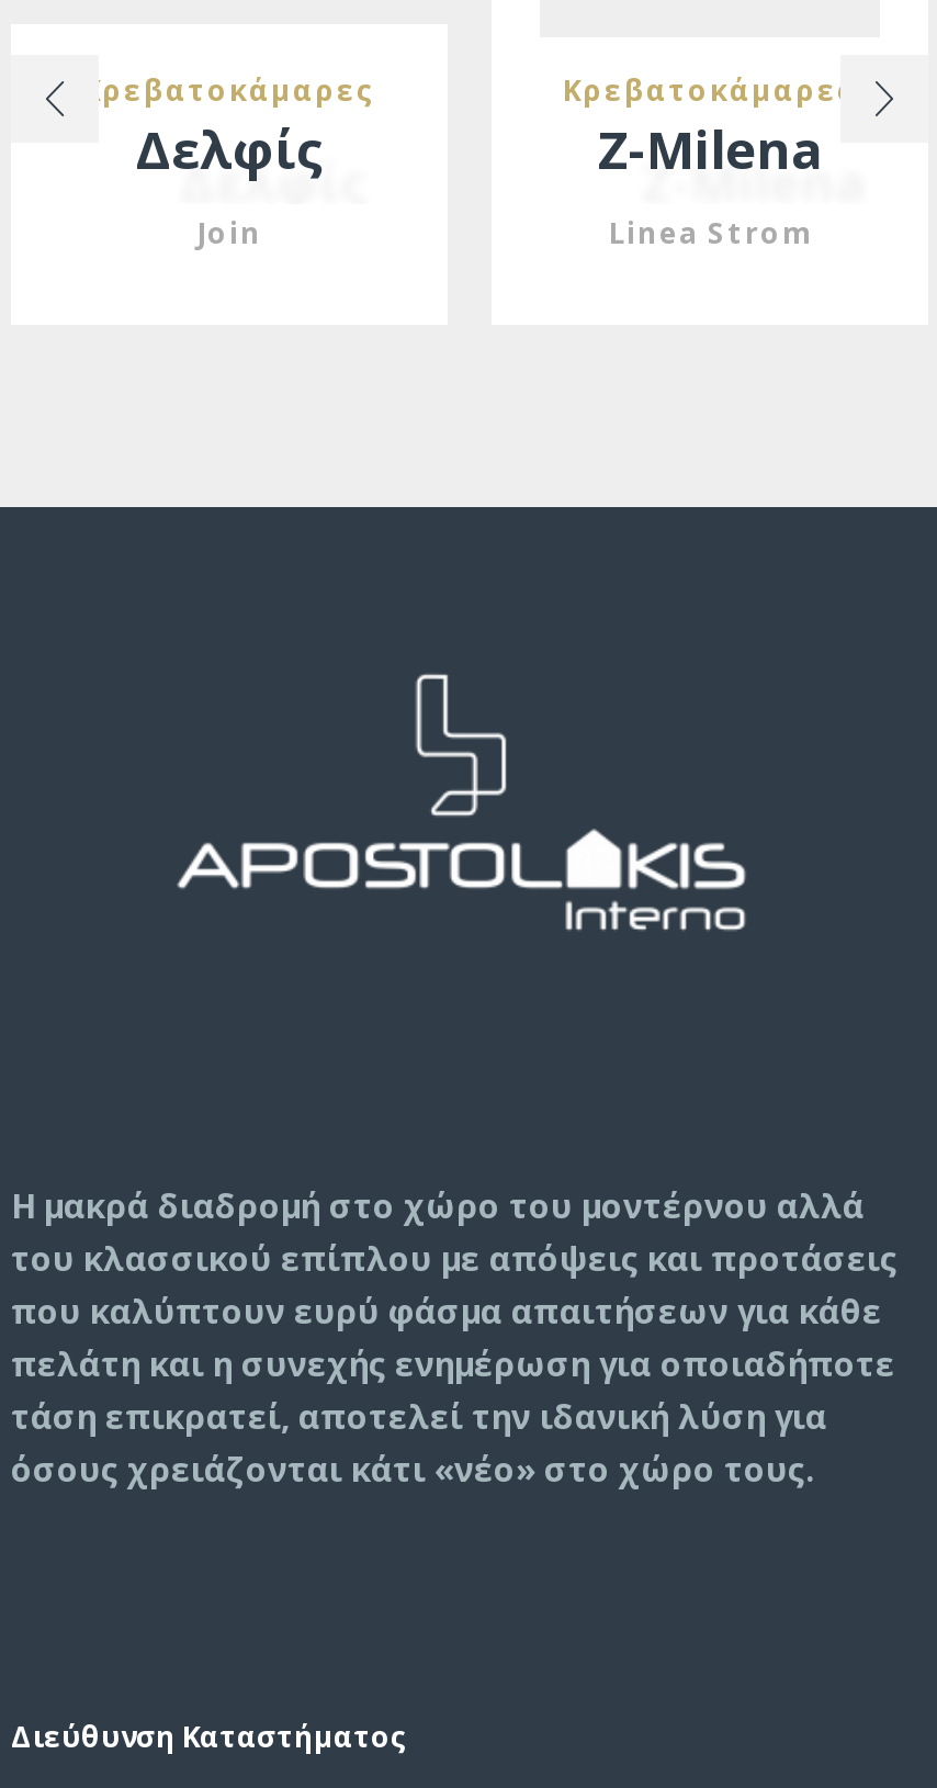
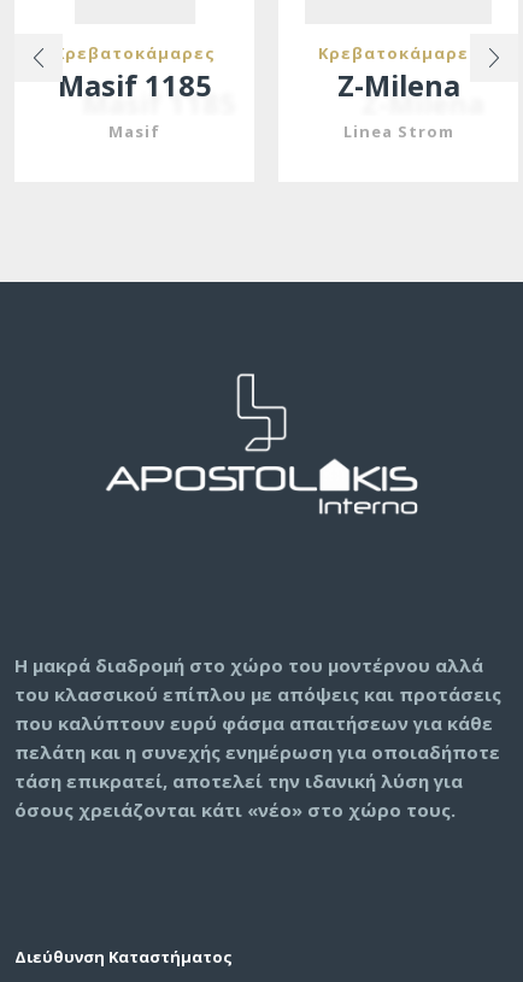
- Δελφίς
- Join
+ Masif 1185
+ Masif
